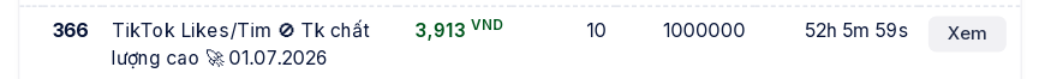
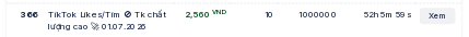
- 3,913 VND
+ 2,560 VND
